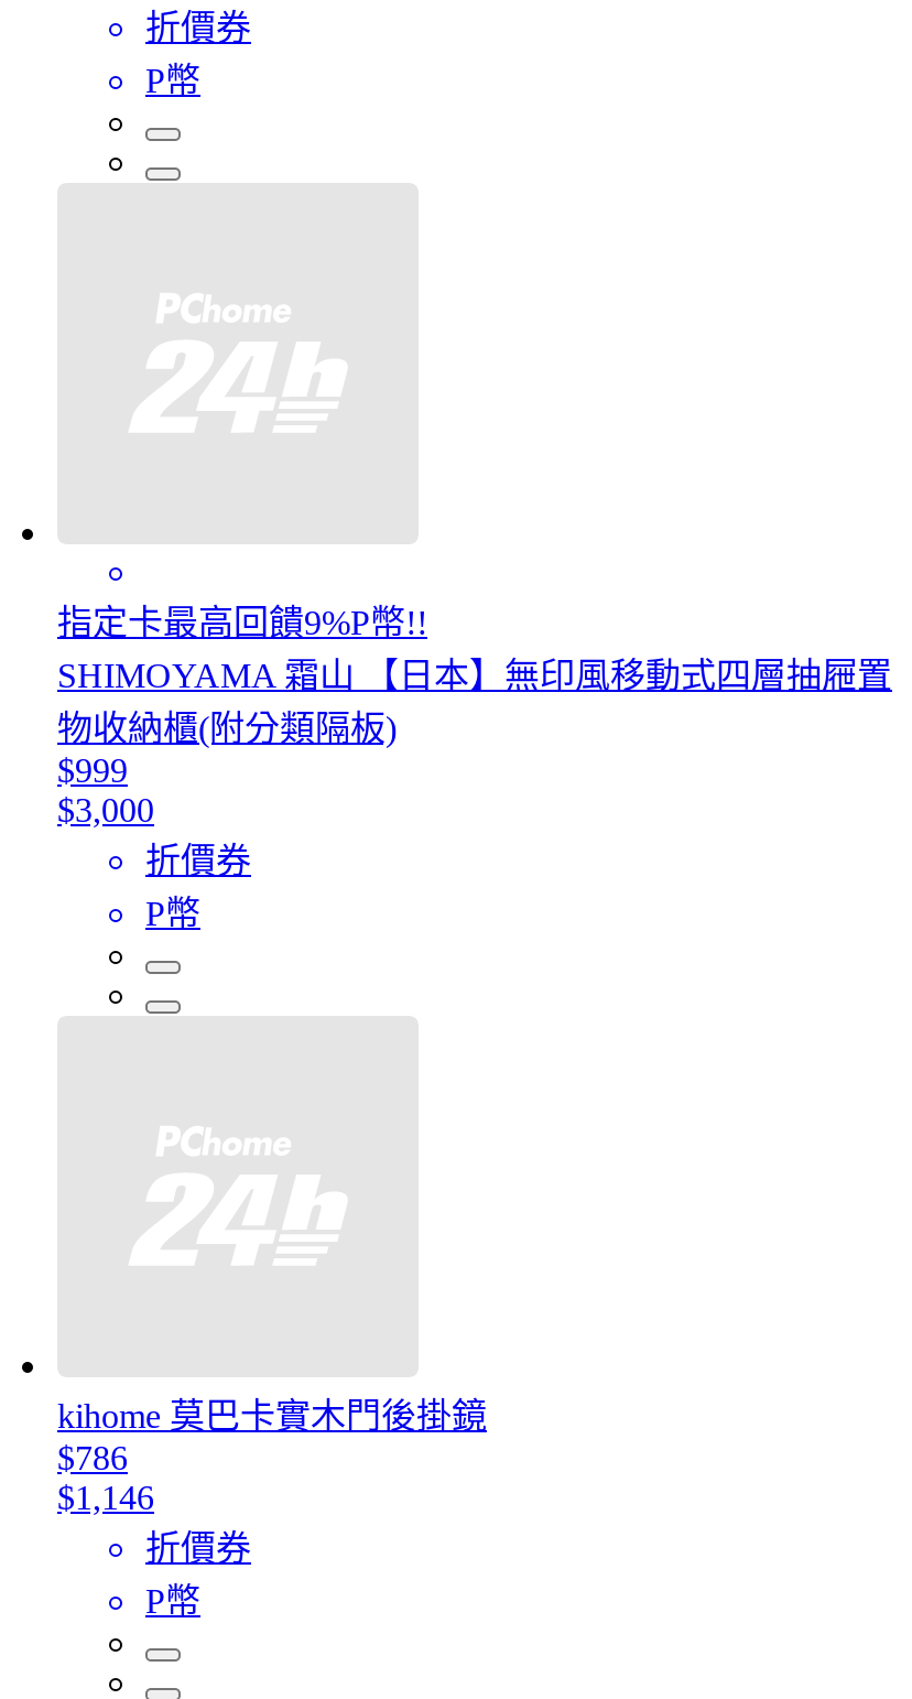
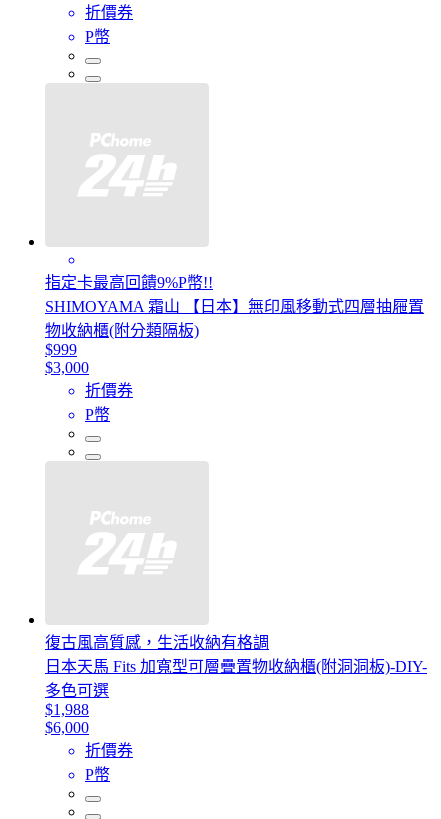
- kihome 莫巴卡實木門後掛鏡
- $786
- $1,146
+ 復古風高質感，生活收納有格調
+ 日本天馬 Fits 加寬型可層疊置物收納櫃(附洞洞板)-DIY-
+ 多色可選
+ $1,988
+ $6,000
